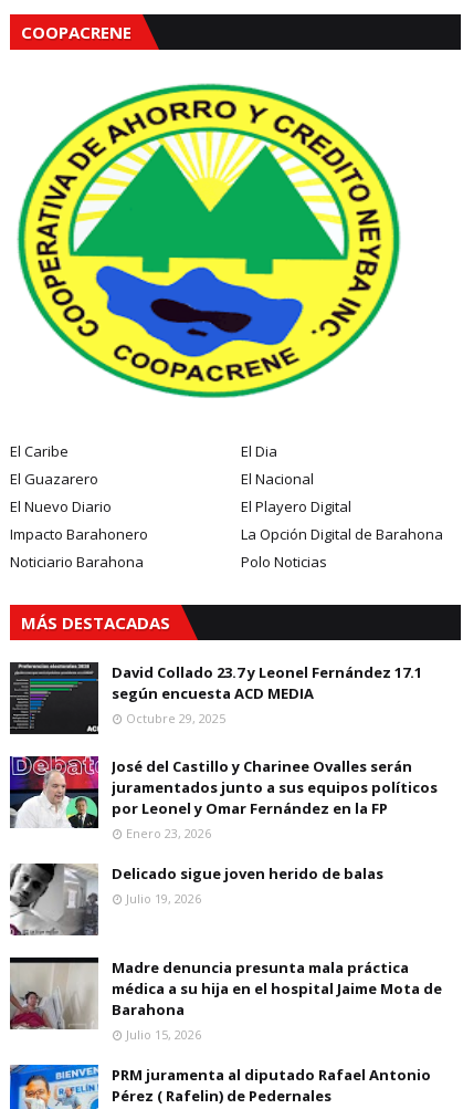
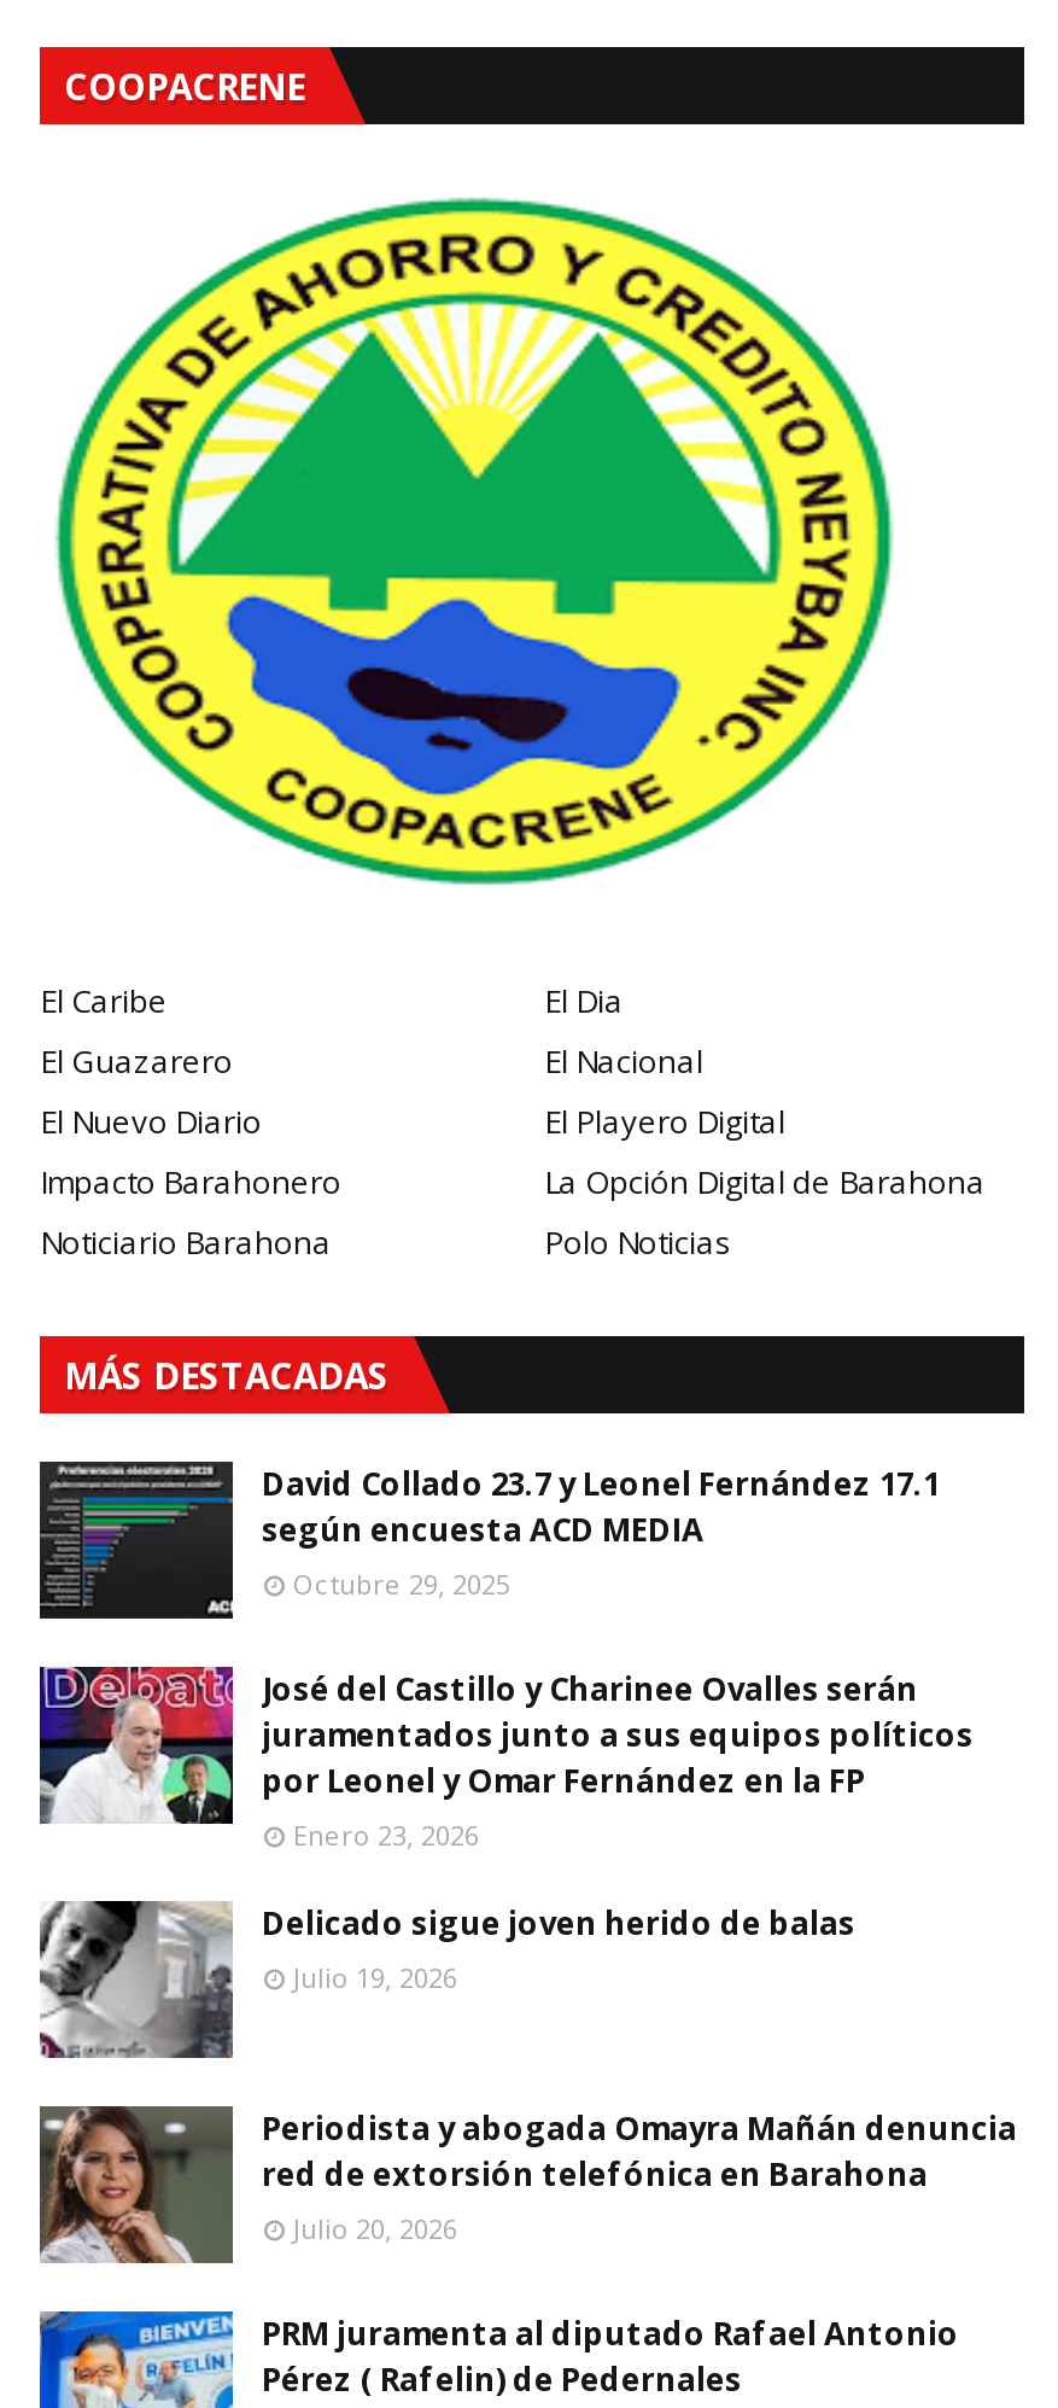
- [image]
- Madre denuncia presunta mala práctica
- médica a su hija en el hospital Jaime Mota de
- Barahona
- Julio 15, 2026
+ [image]
+ Periodista y abogada Omayra Mañán denuncia
+ red de extorsión telefónica en Barahona
+ Julio 20, 2026
